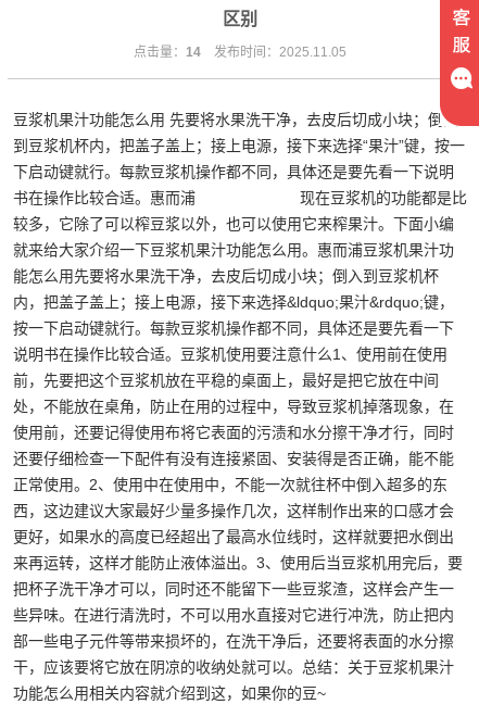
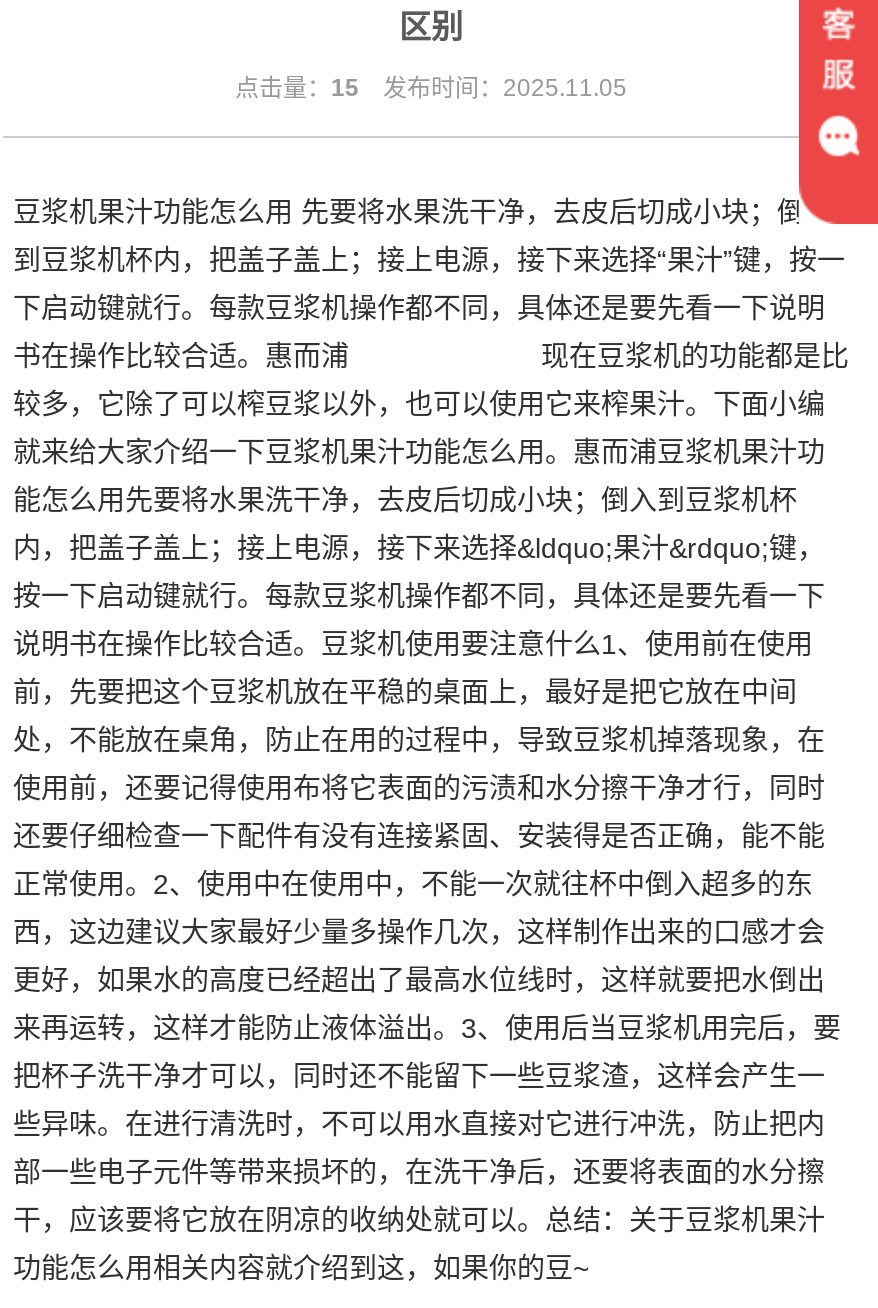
- 点击量：14 发布时间：2025.11.05
+ 点击量：15 发布时间：2025.11.05
